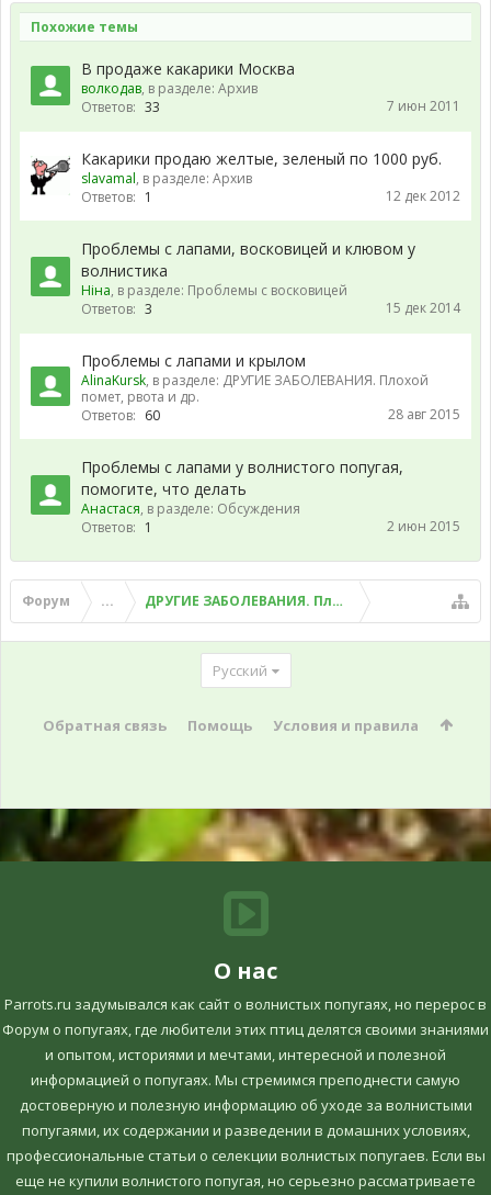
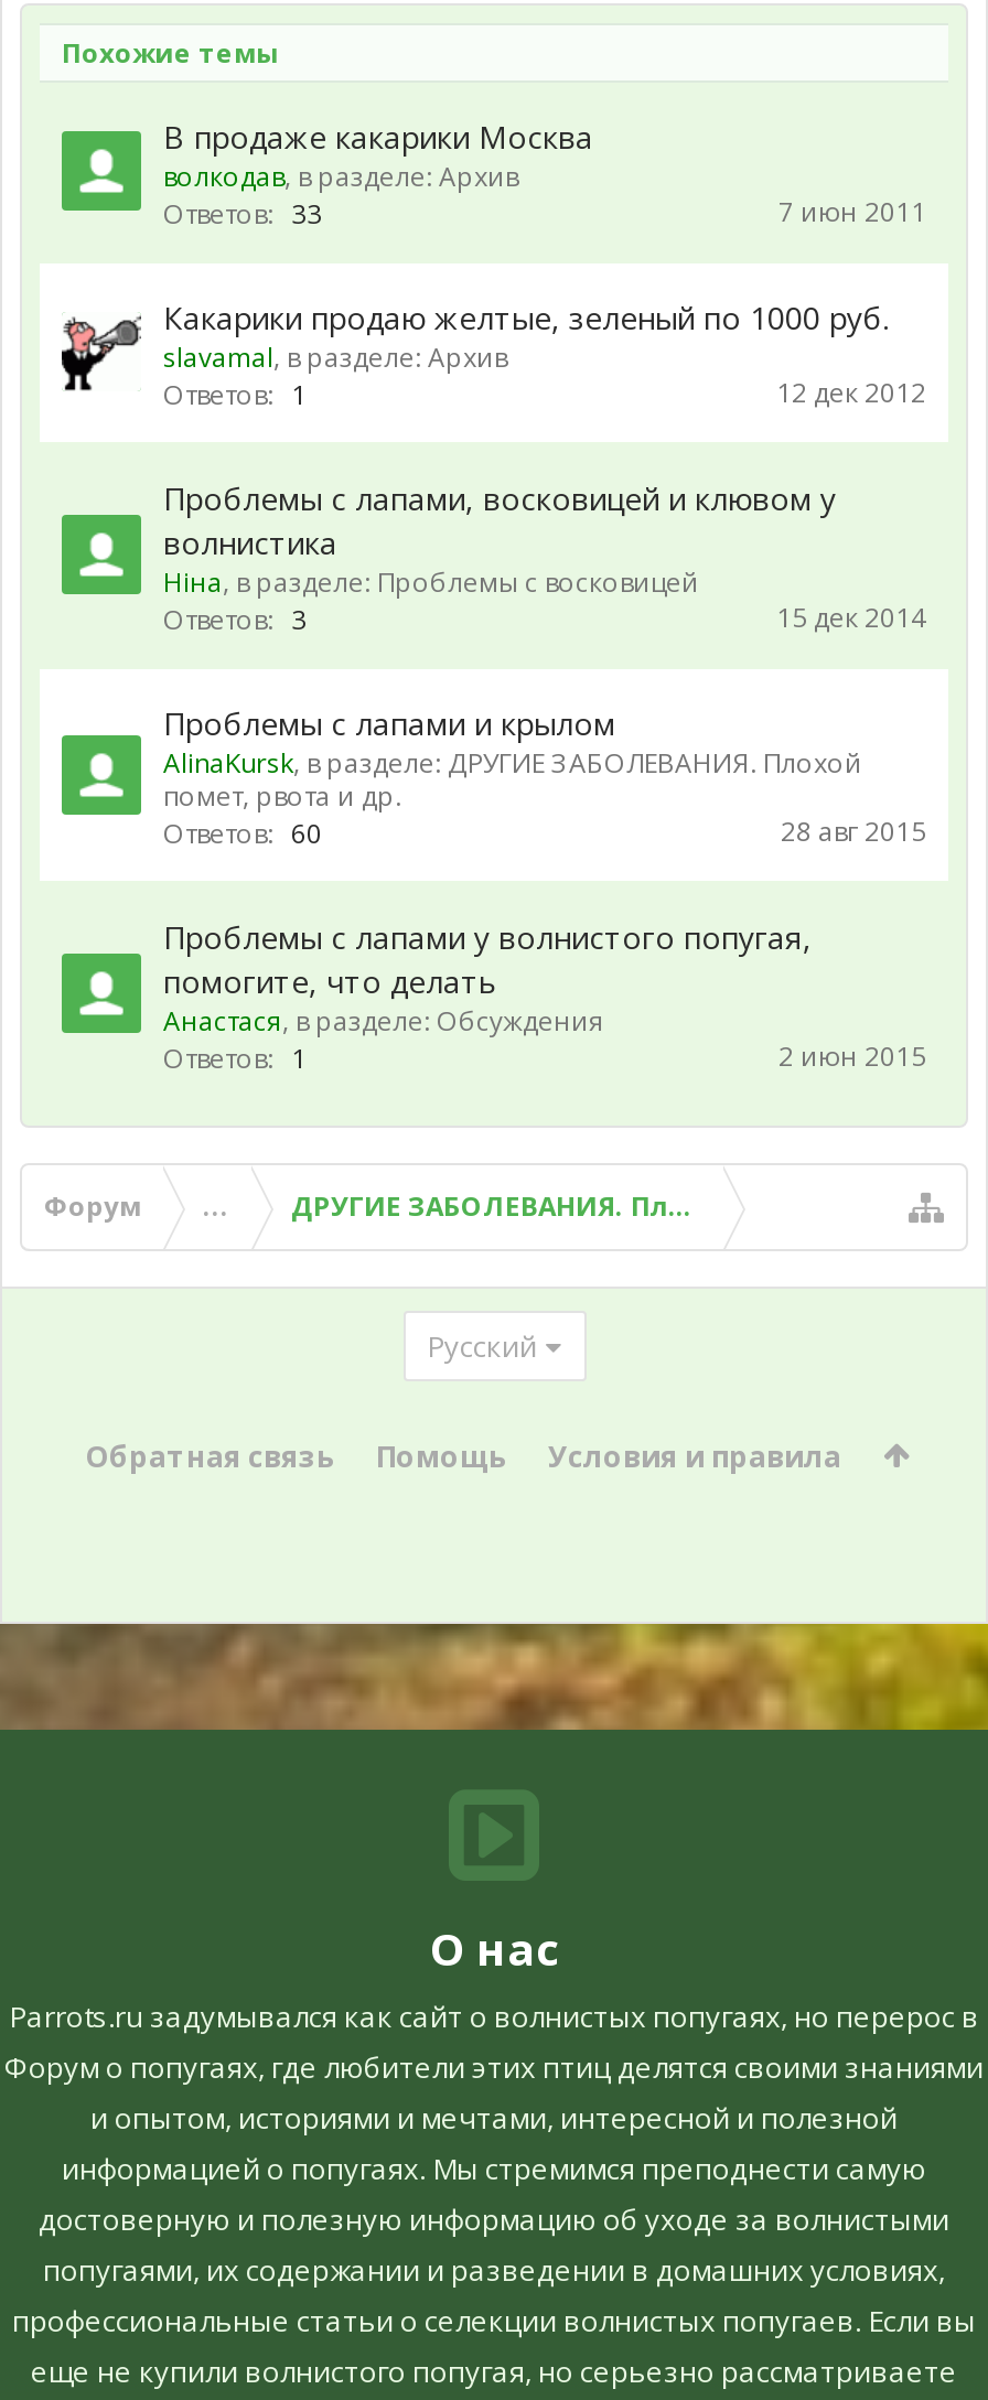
- [image]
+ [image]
